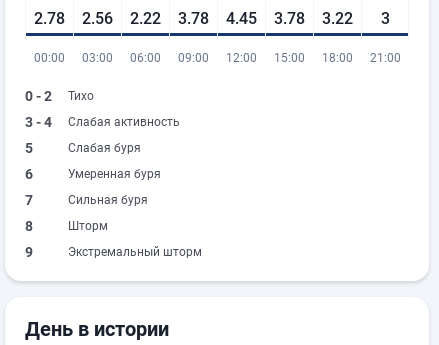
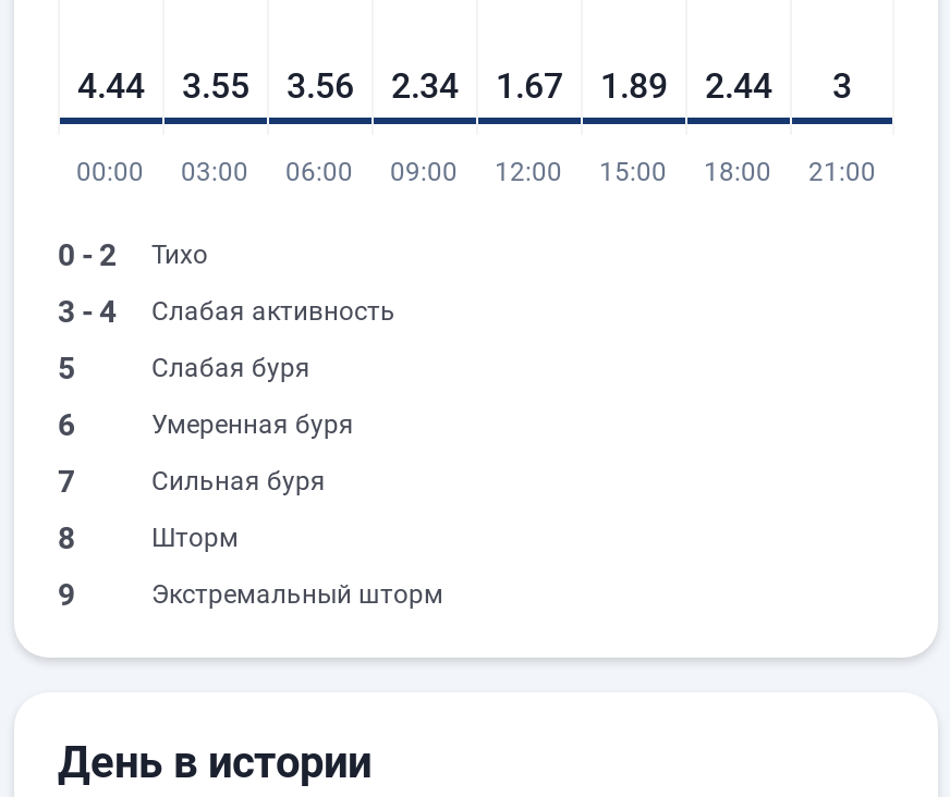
- 2.78
+ 4.44

- 2.56
+ 3.55

- 2.22
+ 3.56

- 3.78
+ 2.34

- 4.45
+ 1.67

- 3.78
+ 1.89

- 3.22
+ 2.44
